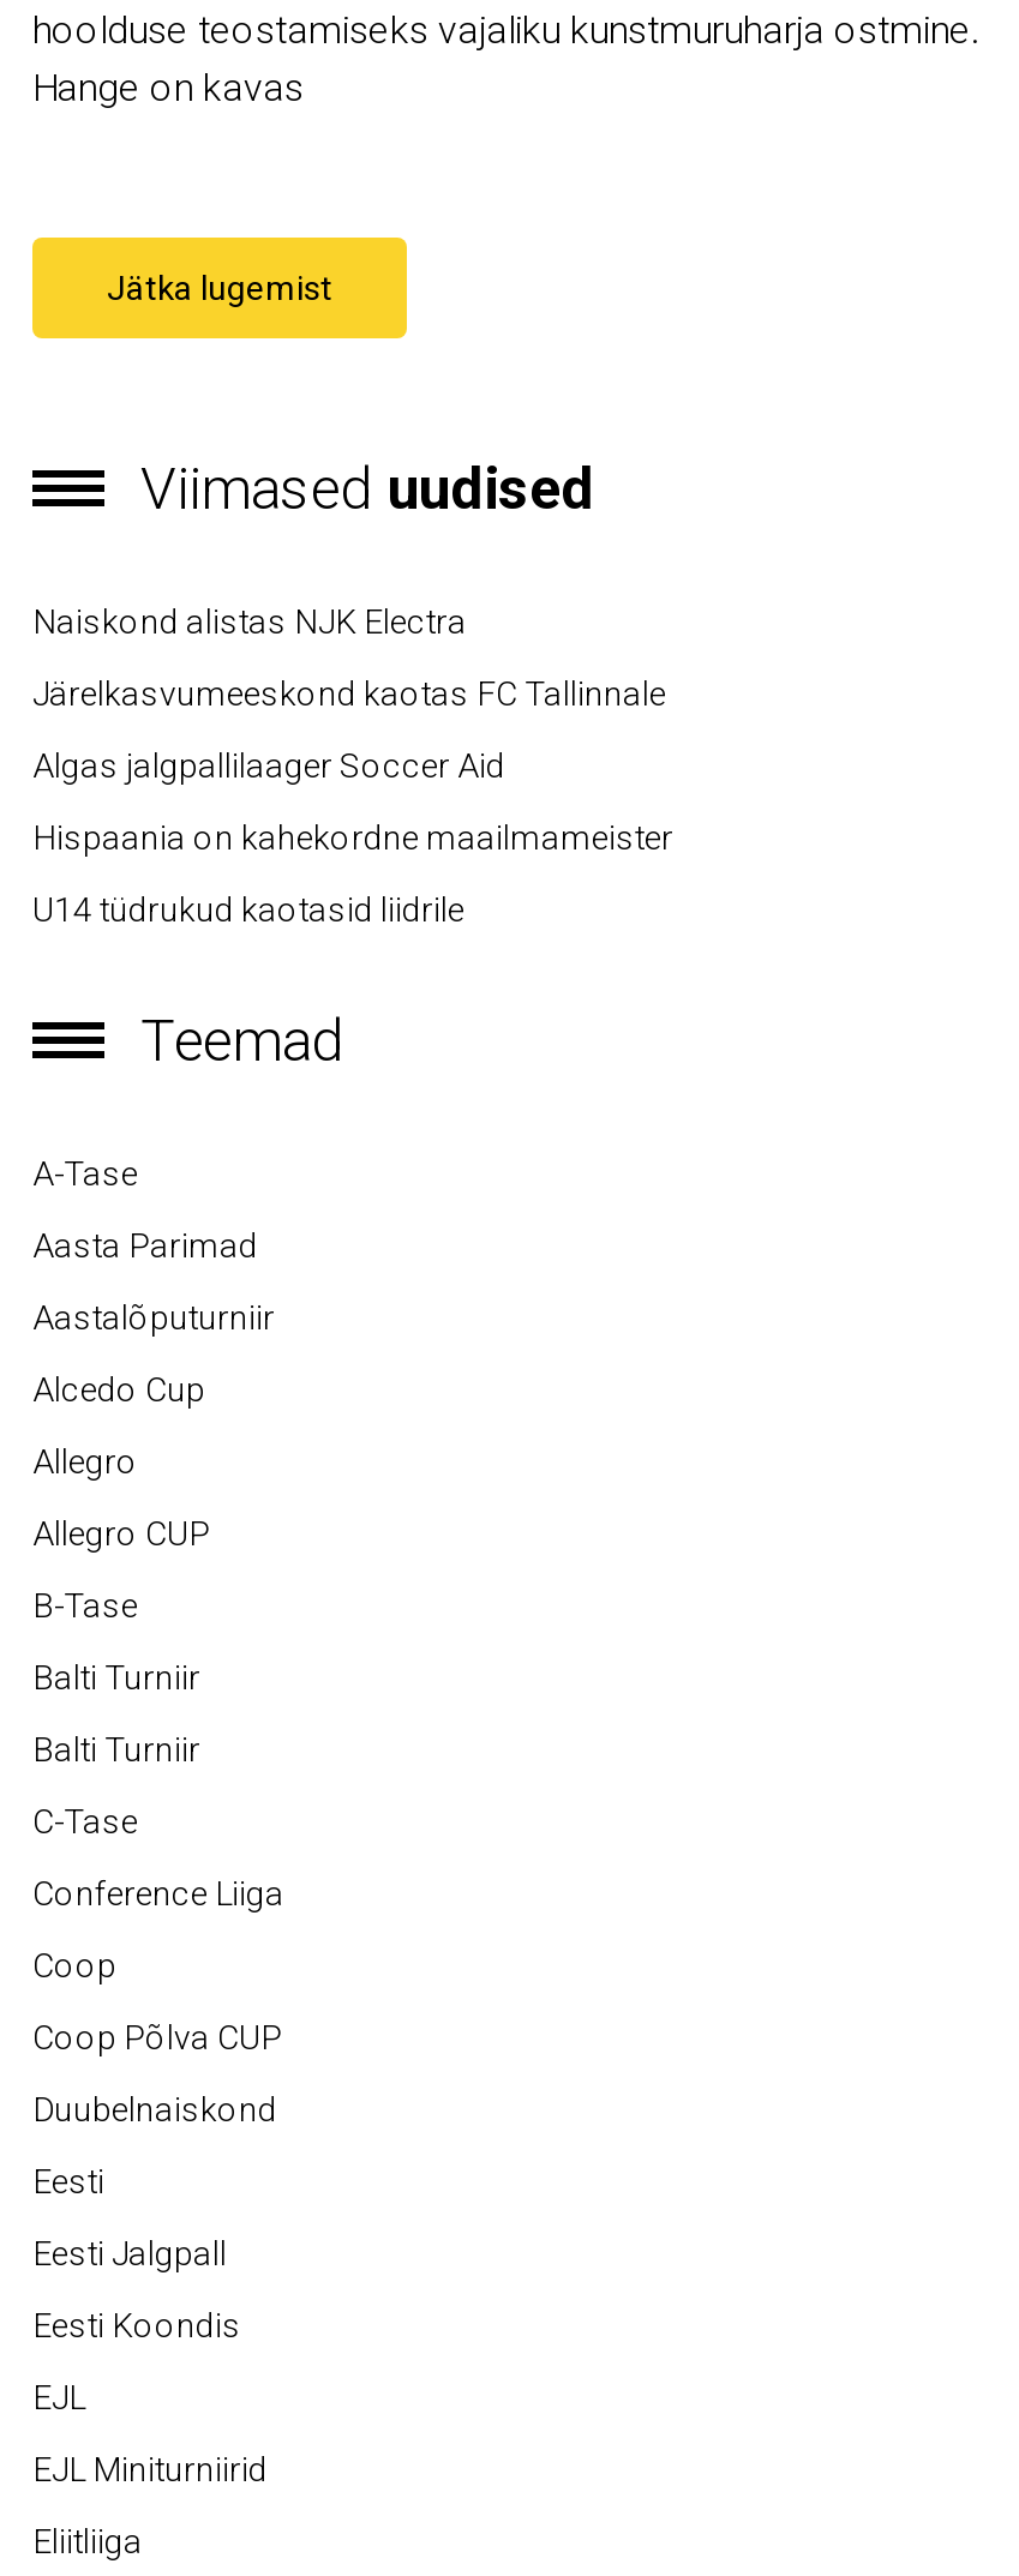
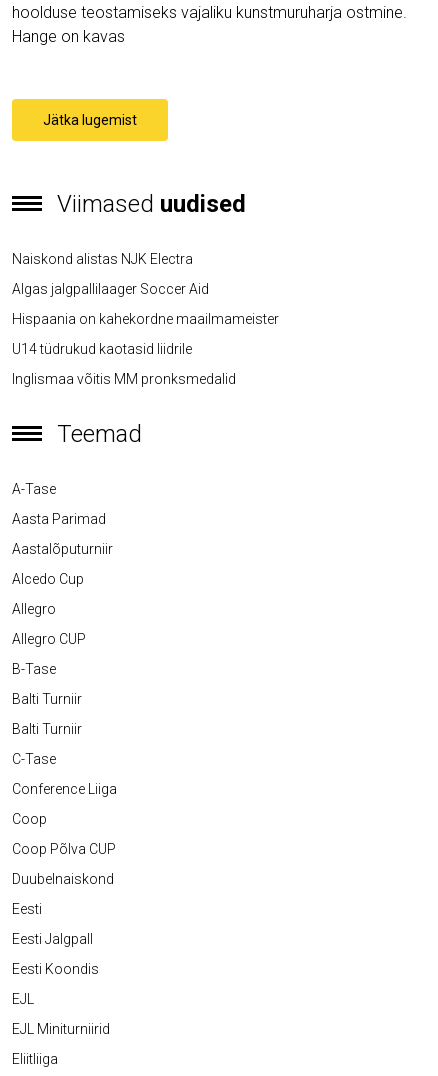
- Järelkasvumeeskond kaotas FC Tallinnale

moved up: Algas jalgpallilaager Soccer Aid | Hispaania on kahekordne maailmameister | U14 tüdrukud kaotasid liidrile

+ Inglismaa võitis MM pronksmedalid
